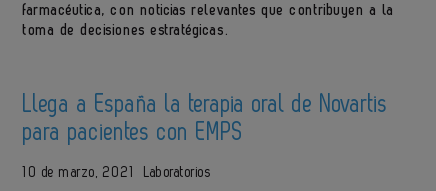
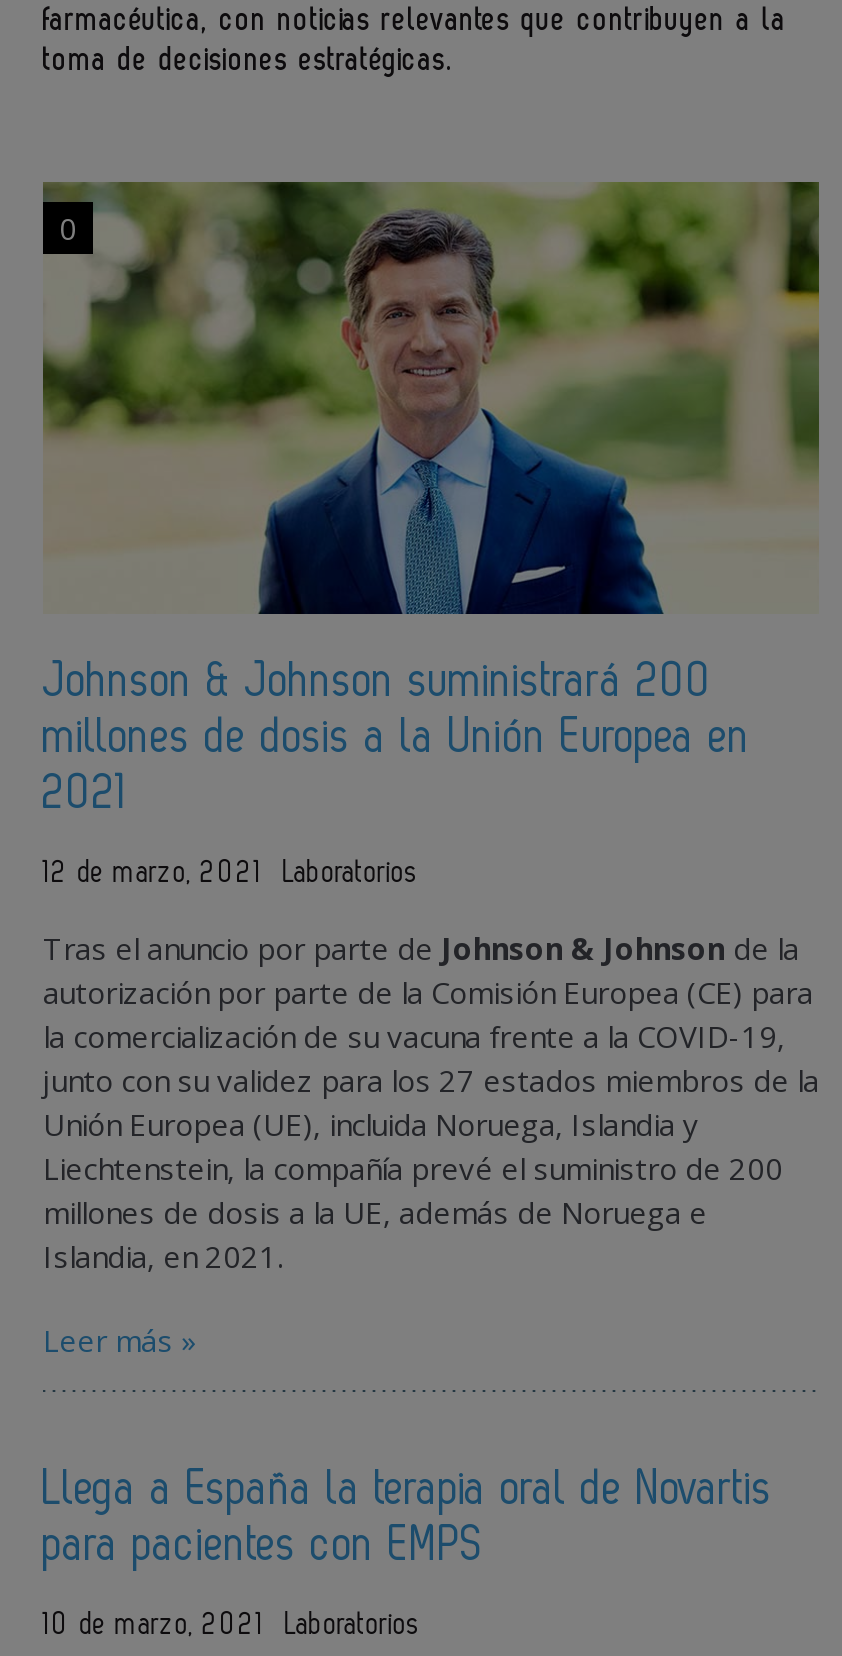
+ [image]
+ 0

+ Johnson & Johnson suministrará 200
+ millones de dosis a la Unión Europea en
+ 2021
+ 12 de marzo, 2021
+ Laboratorios
+ Tras el anuncio por parte de Johnson & Johnson de la
+ autorización por parte de la Comisión Europea (CE) para
+ la comercialización de su vacuna frente a la COVID-19,
+ junto con su validez para los 27 estados miembros de la
+ Unión Europea (UE), incluida Noruega, Islandia y
+ Liechtenstein, la compañía prevé el suministro de 200
+ millones de dosis a la UE, además de Noruega e
+ Islandia, en 2021.
+ Leer más »
